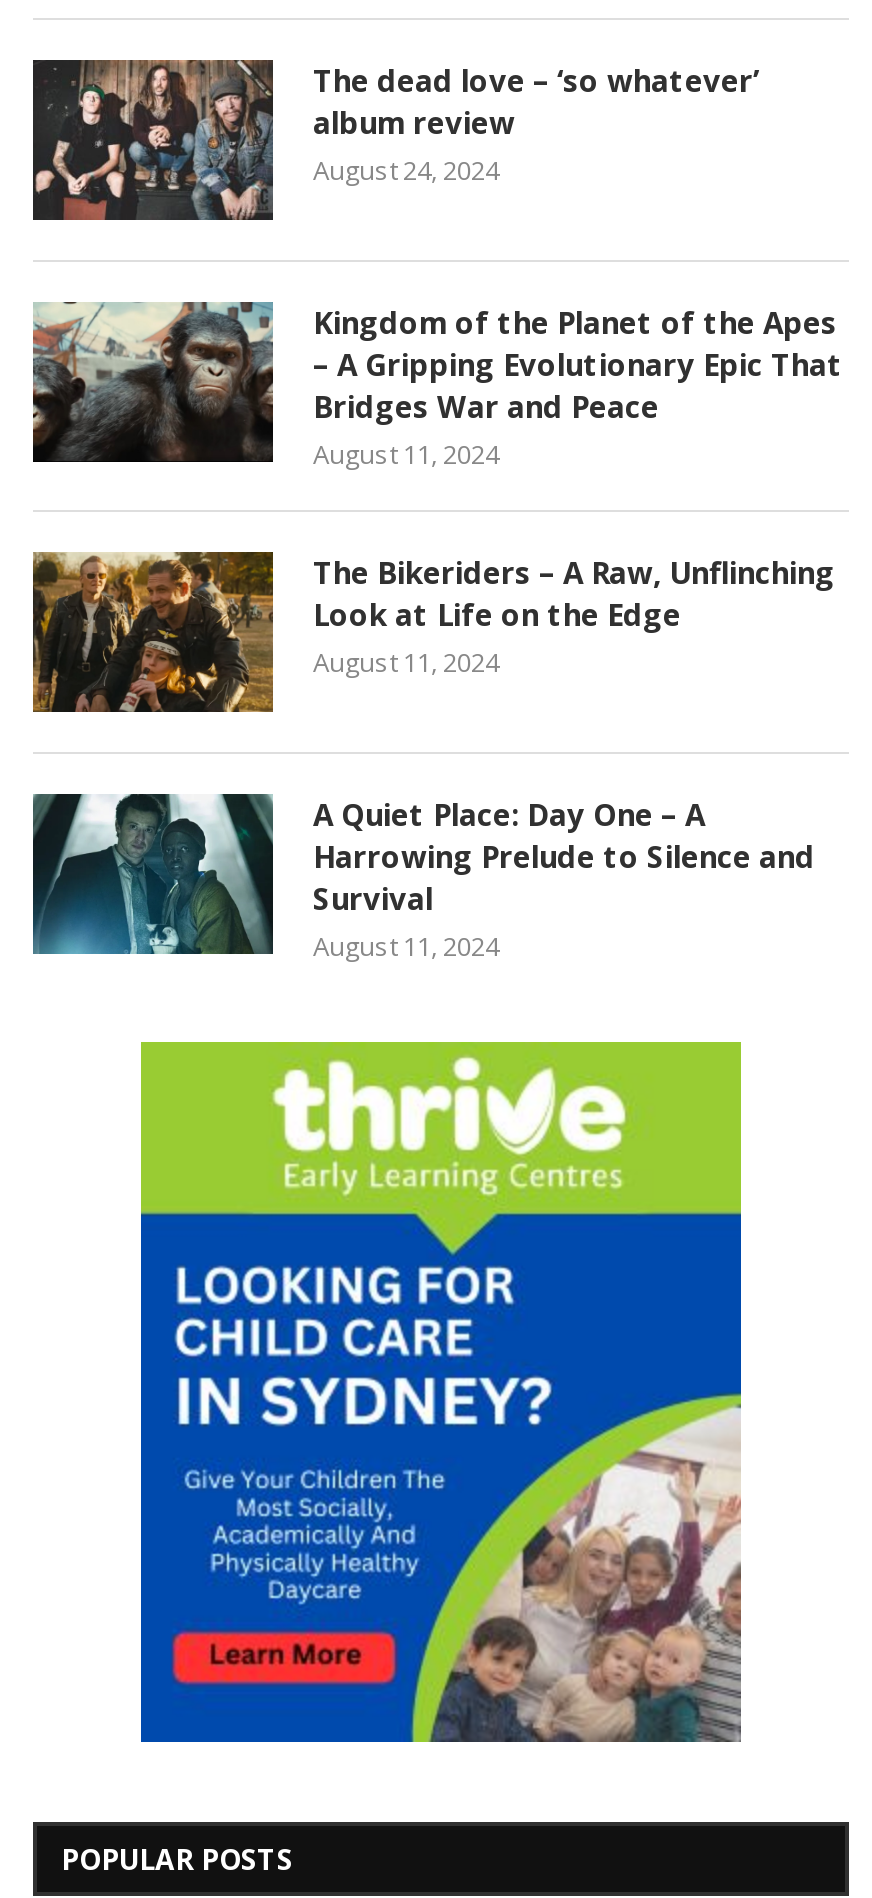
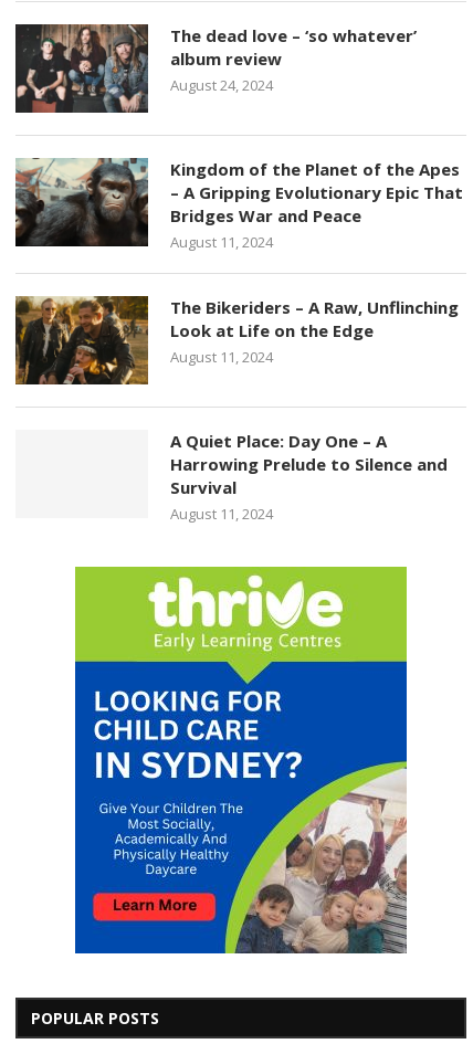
- [image]
